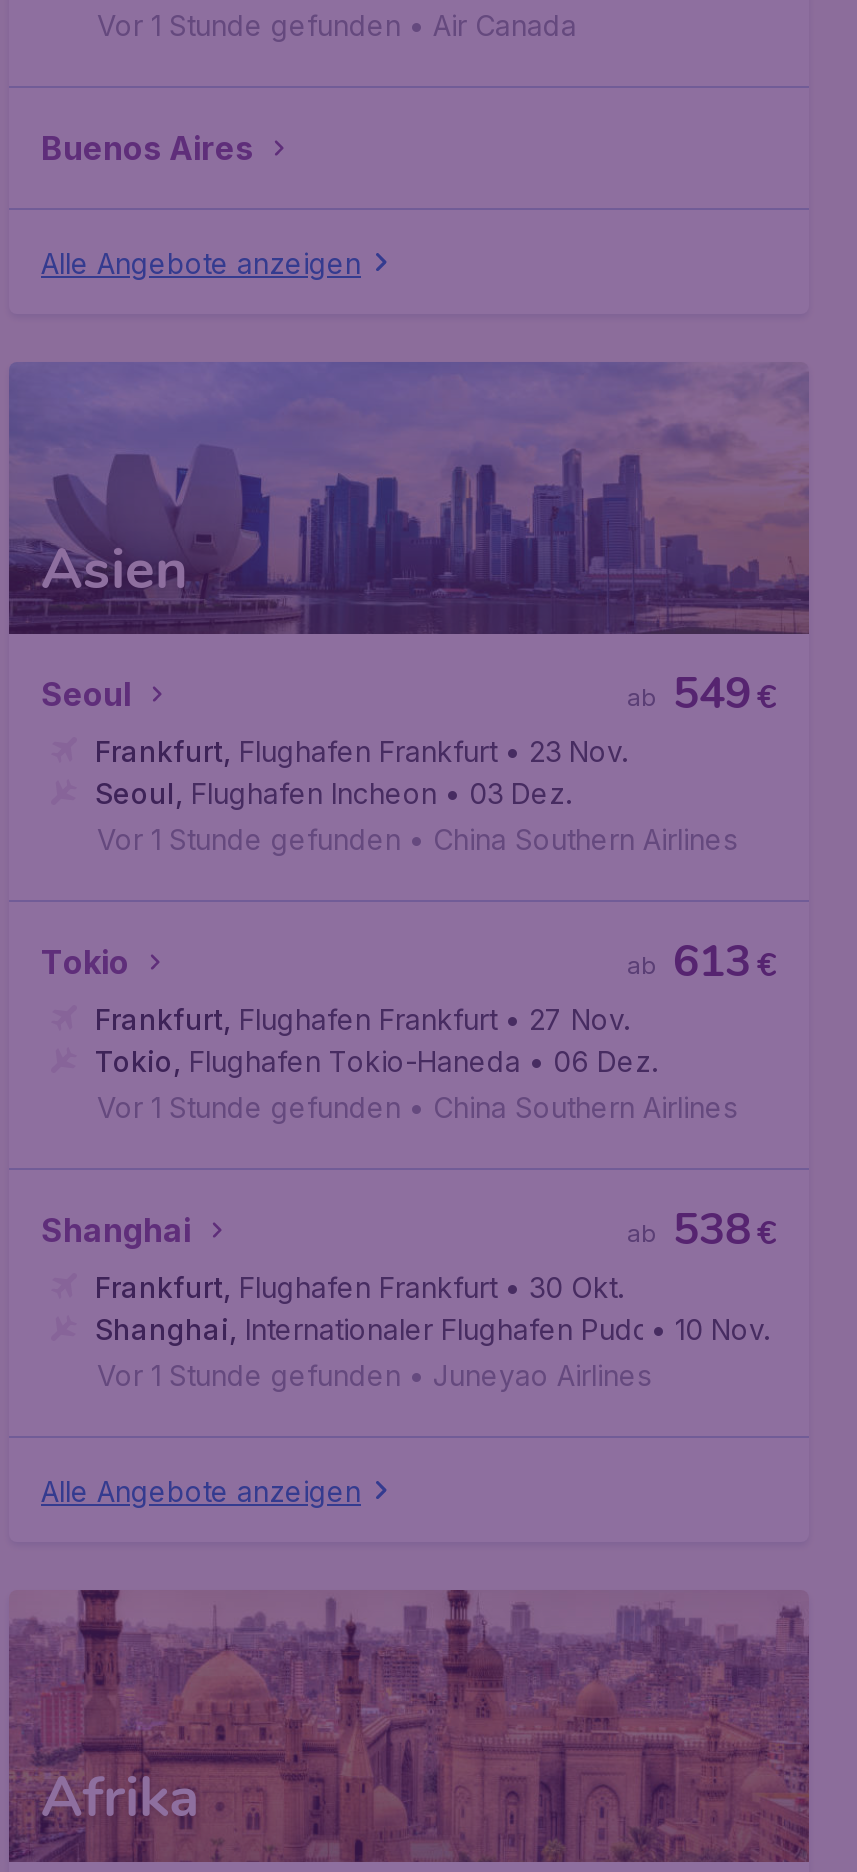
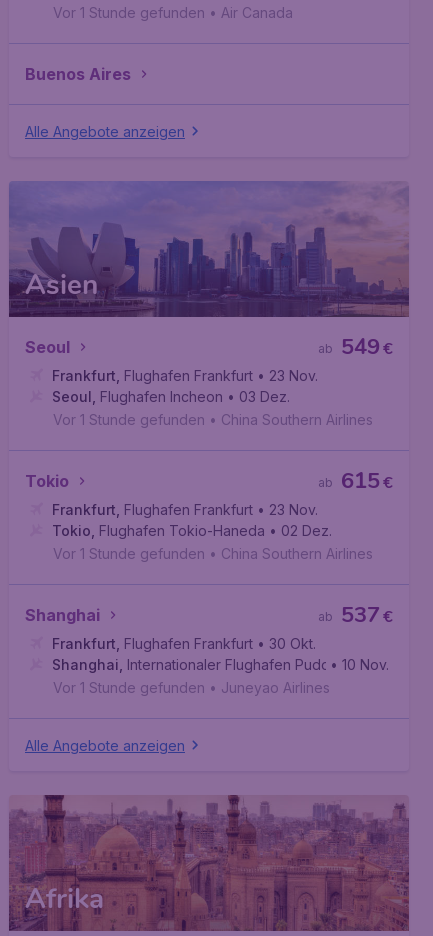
- 613
+ 615

- Frankfurt, Flughafen Frankfurt • 27 Nov.
+ Frankfurt, Flughafen Frankfurt • 23 Nov.

- Tokio, Flughafen Tokio-Haneda • 06 Dez.
+ Tokio, Flughafen Tokio-Haneda • 02 Dez.

- 538
+ 537
